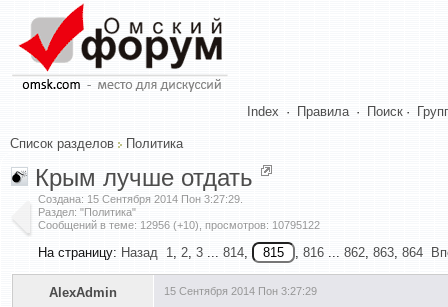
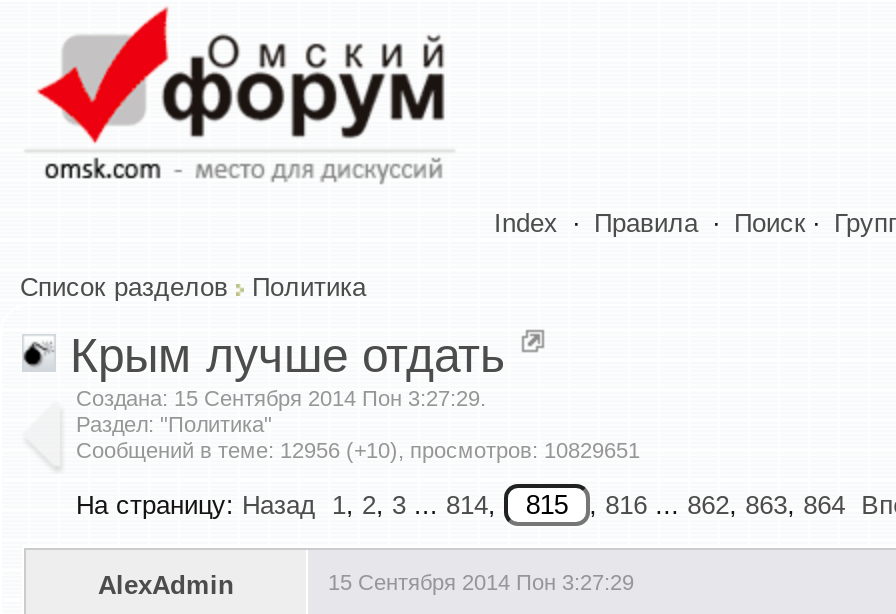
- Сообщений в теме: 12956 (+10), просмотров: 10795122
+ Сообщений в теме: 12956 (+10), просмотров: 10829651
